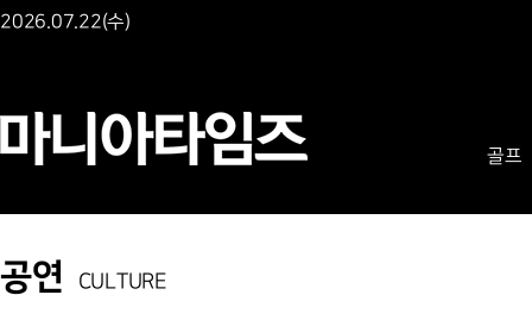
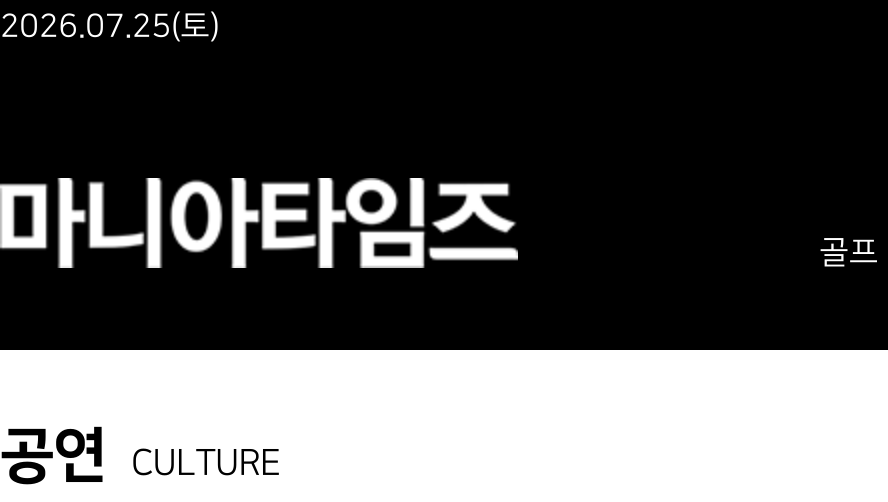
- 2026.07.22(수)
+ 2026.07.25(토)
